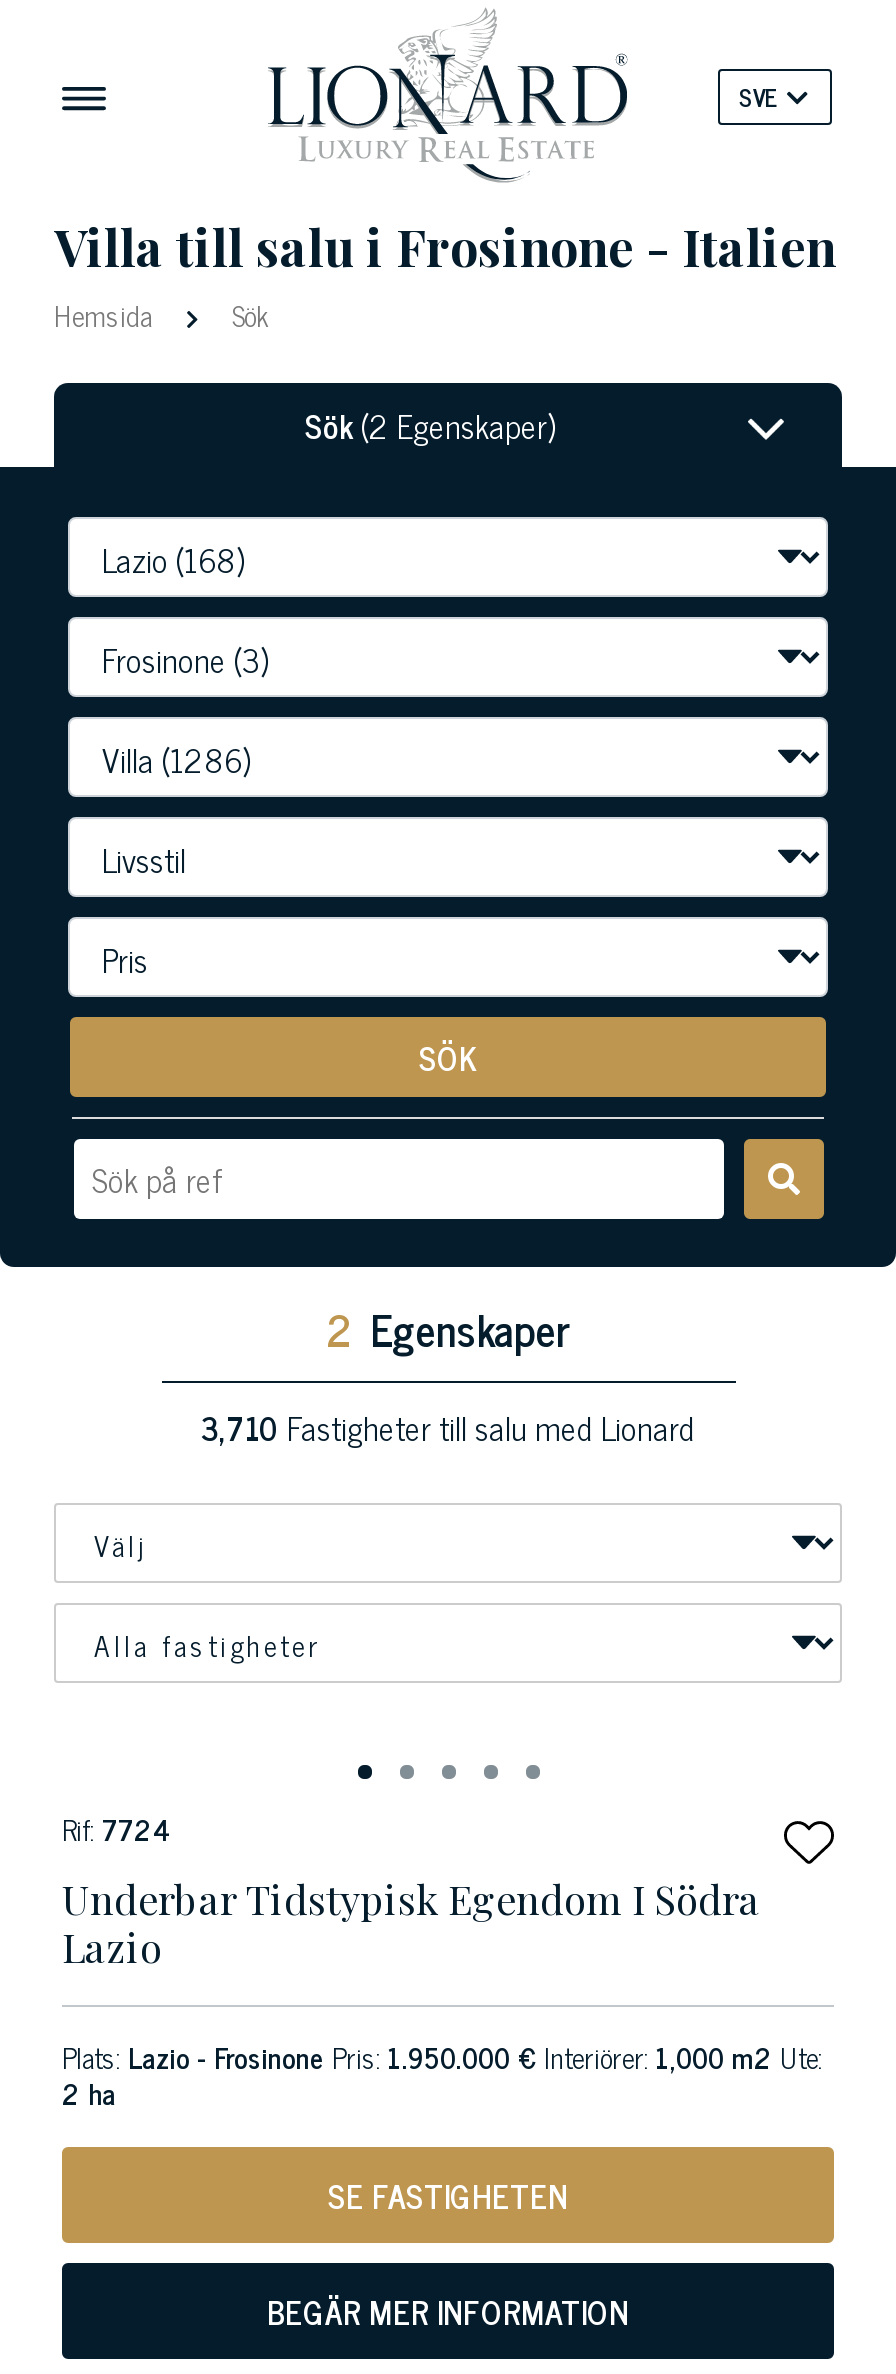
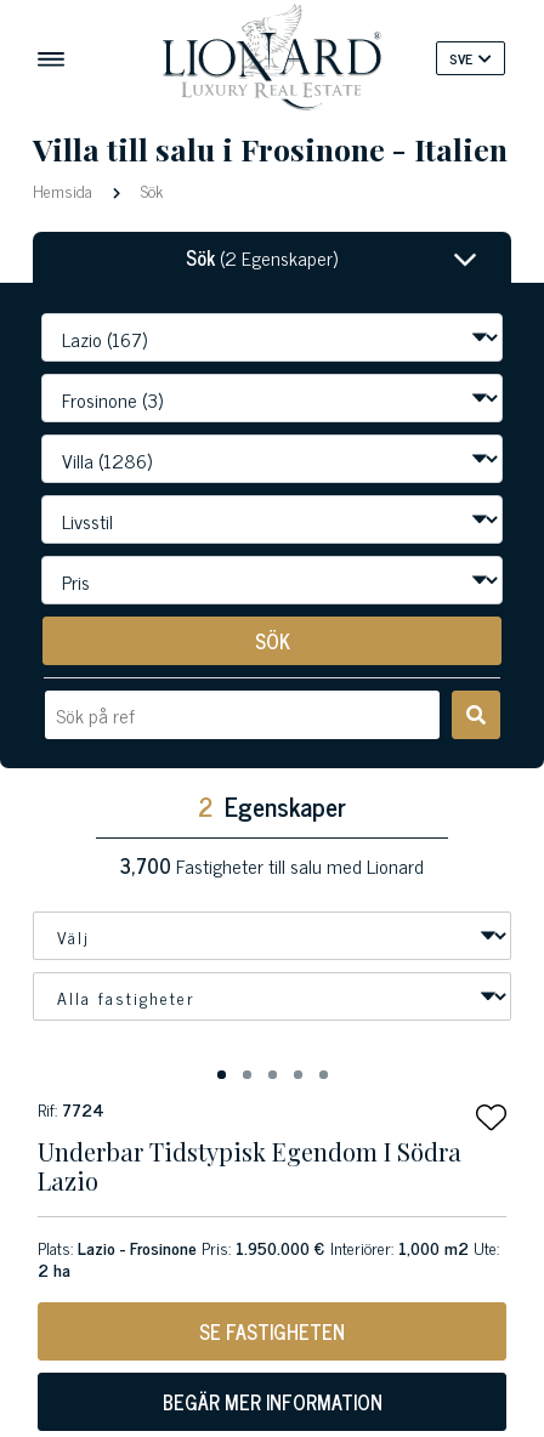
- 3,710 Fastigheter till salu med Lionard
+ 3,700 Fastigheter till salu med Lionard
